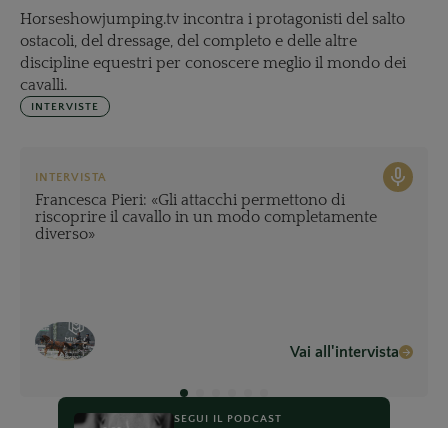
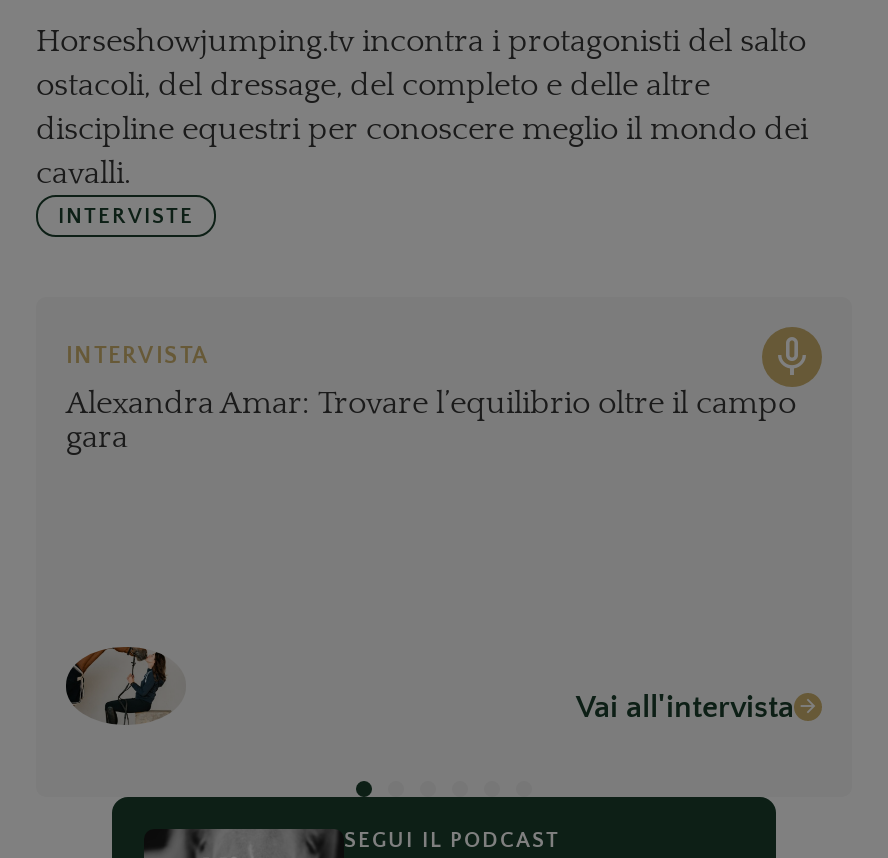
- Francesca Pieri: «Gli attacchi permettono di
- riscoprire il cavallo in un modo completamente
- diverso»
+ Alexandra Amar: Trovare l’equilibrio oltre il campo
+ gara

- [image]
+ [image]
